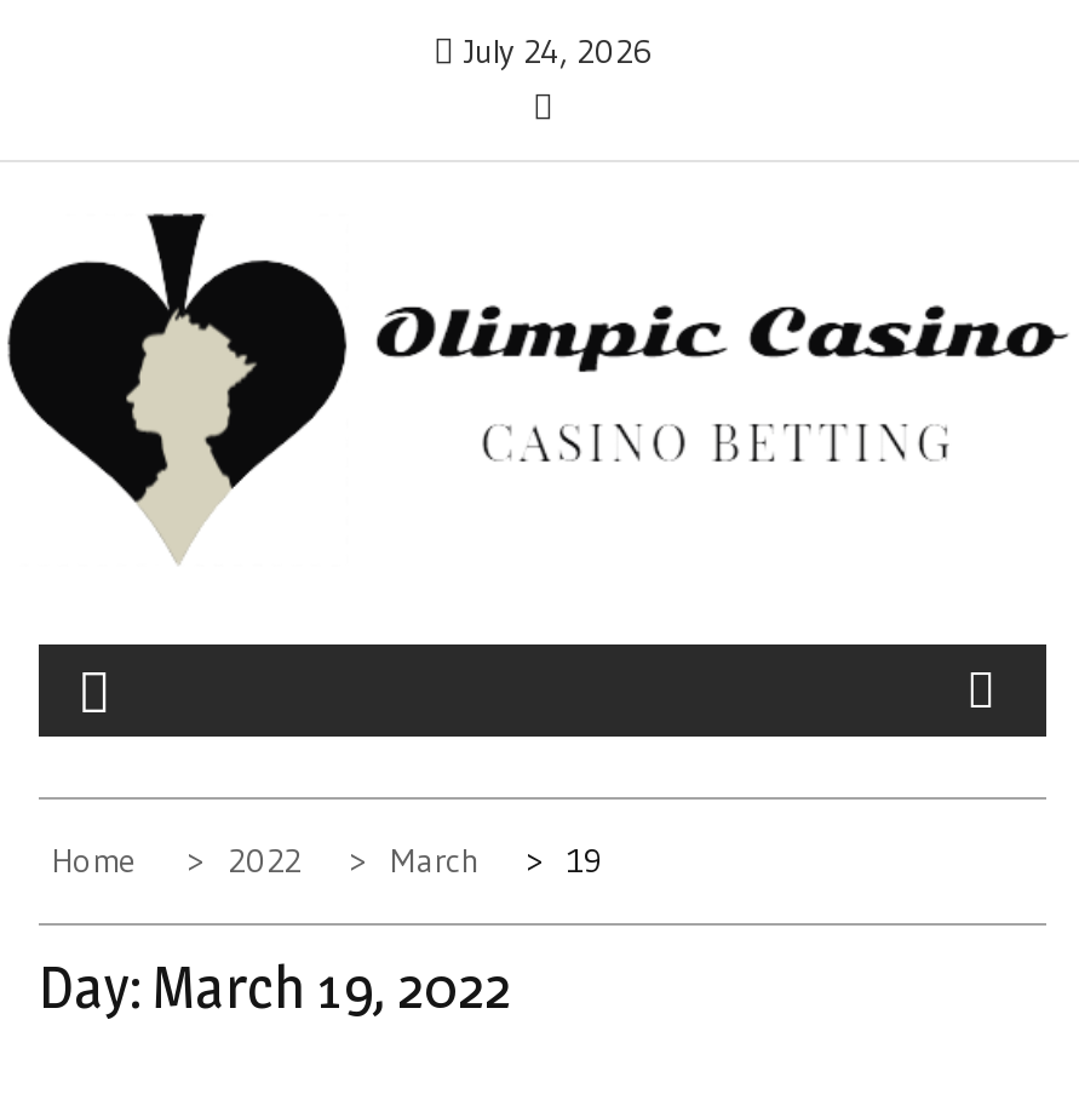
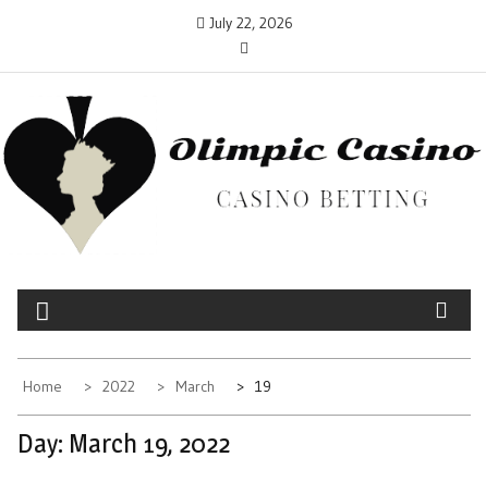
- July 24, 2026
+ July 22, 2026
